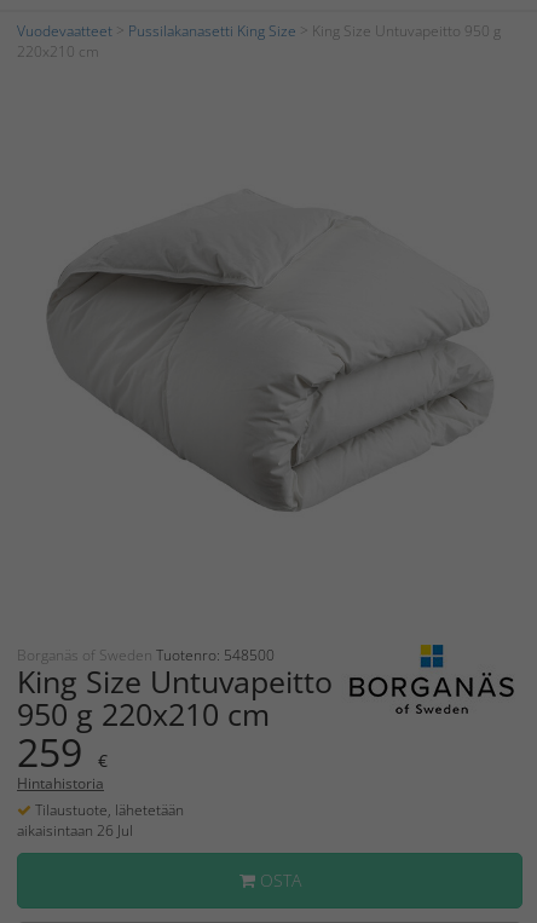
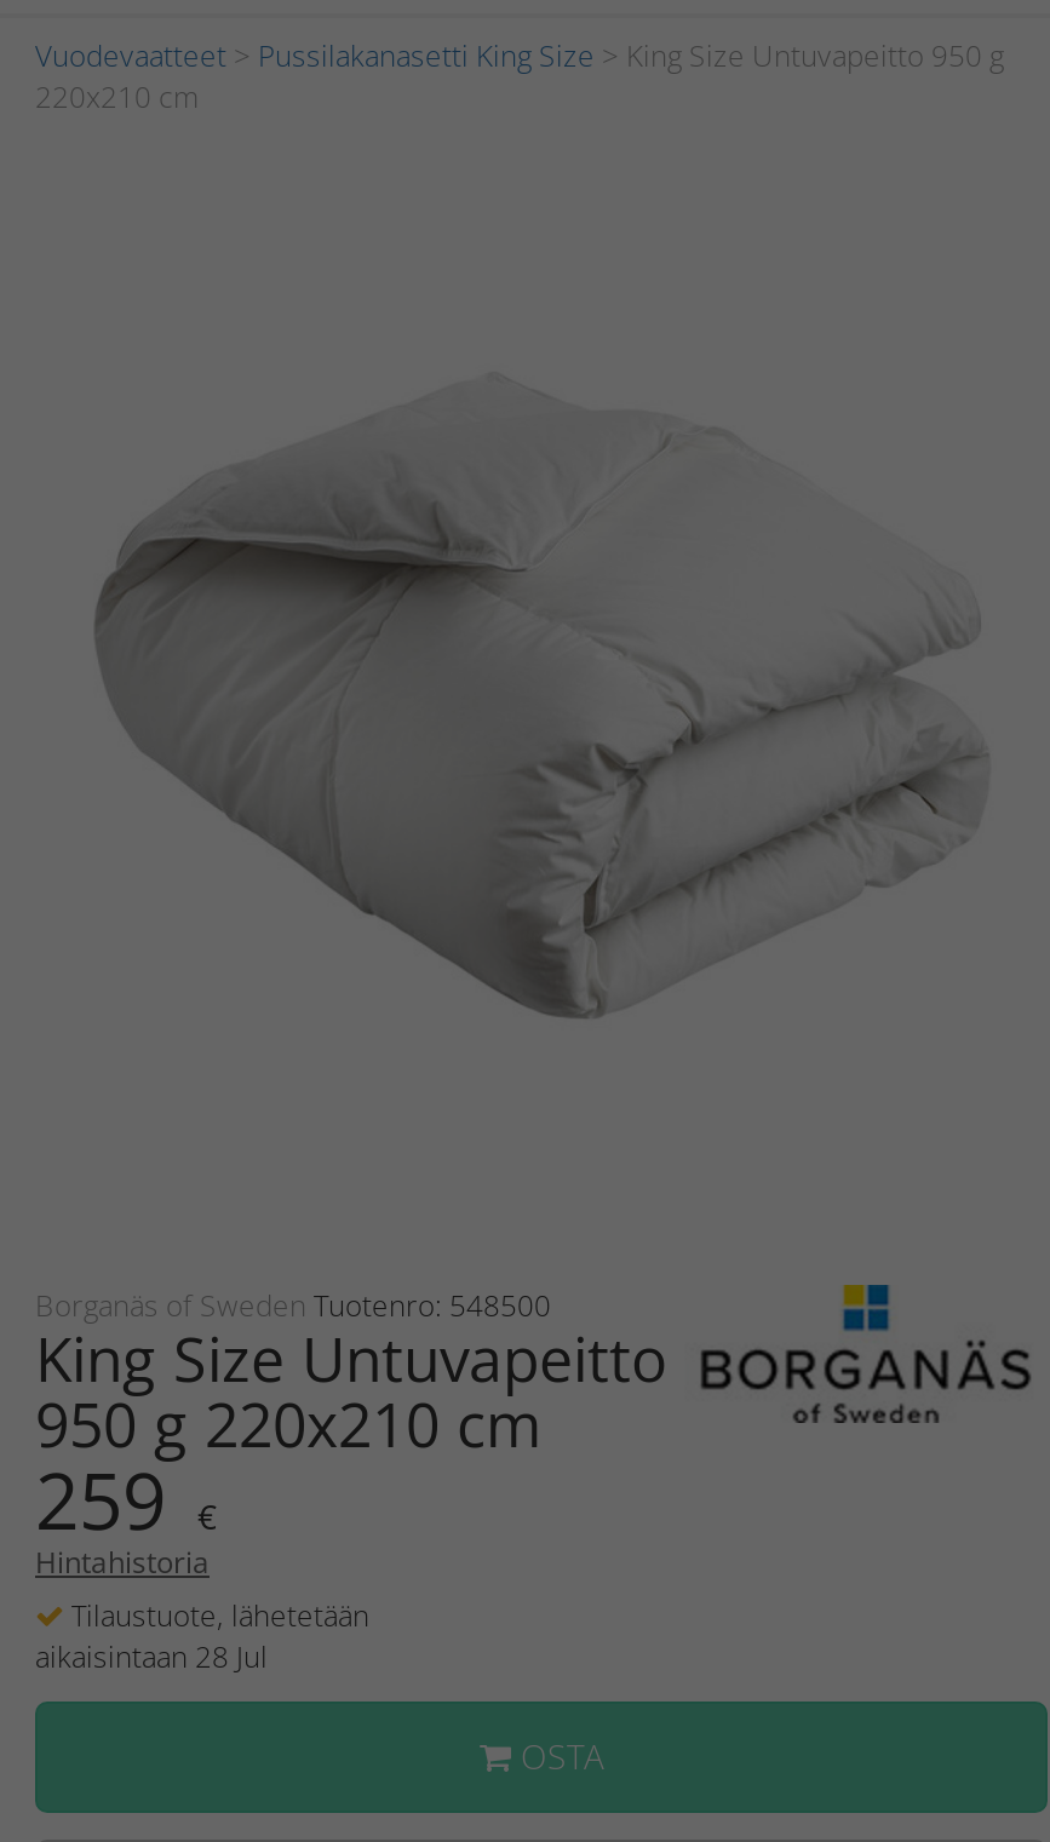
- aikaisintaan 26 Jul
+ aikaisintaan 28 Jul
